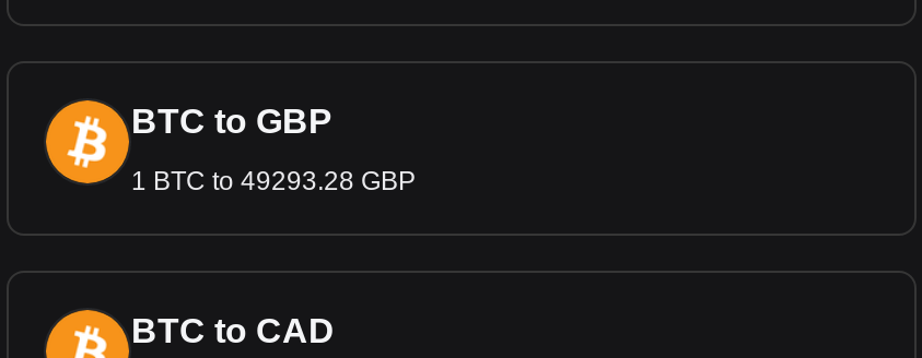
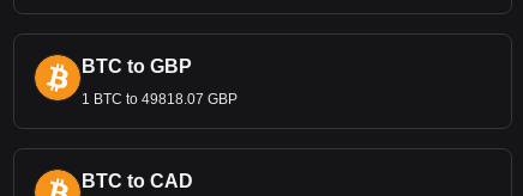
- 1 BTC to 49293.28 GBP
+ 1 BTC to 49818.07 GBP
